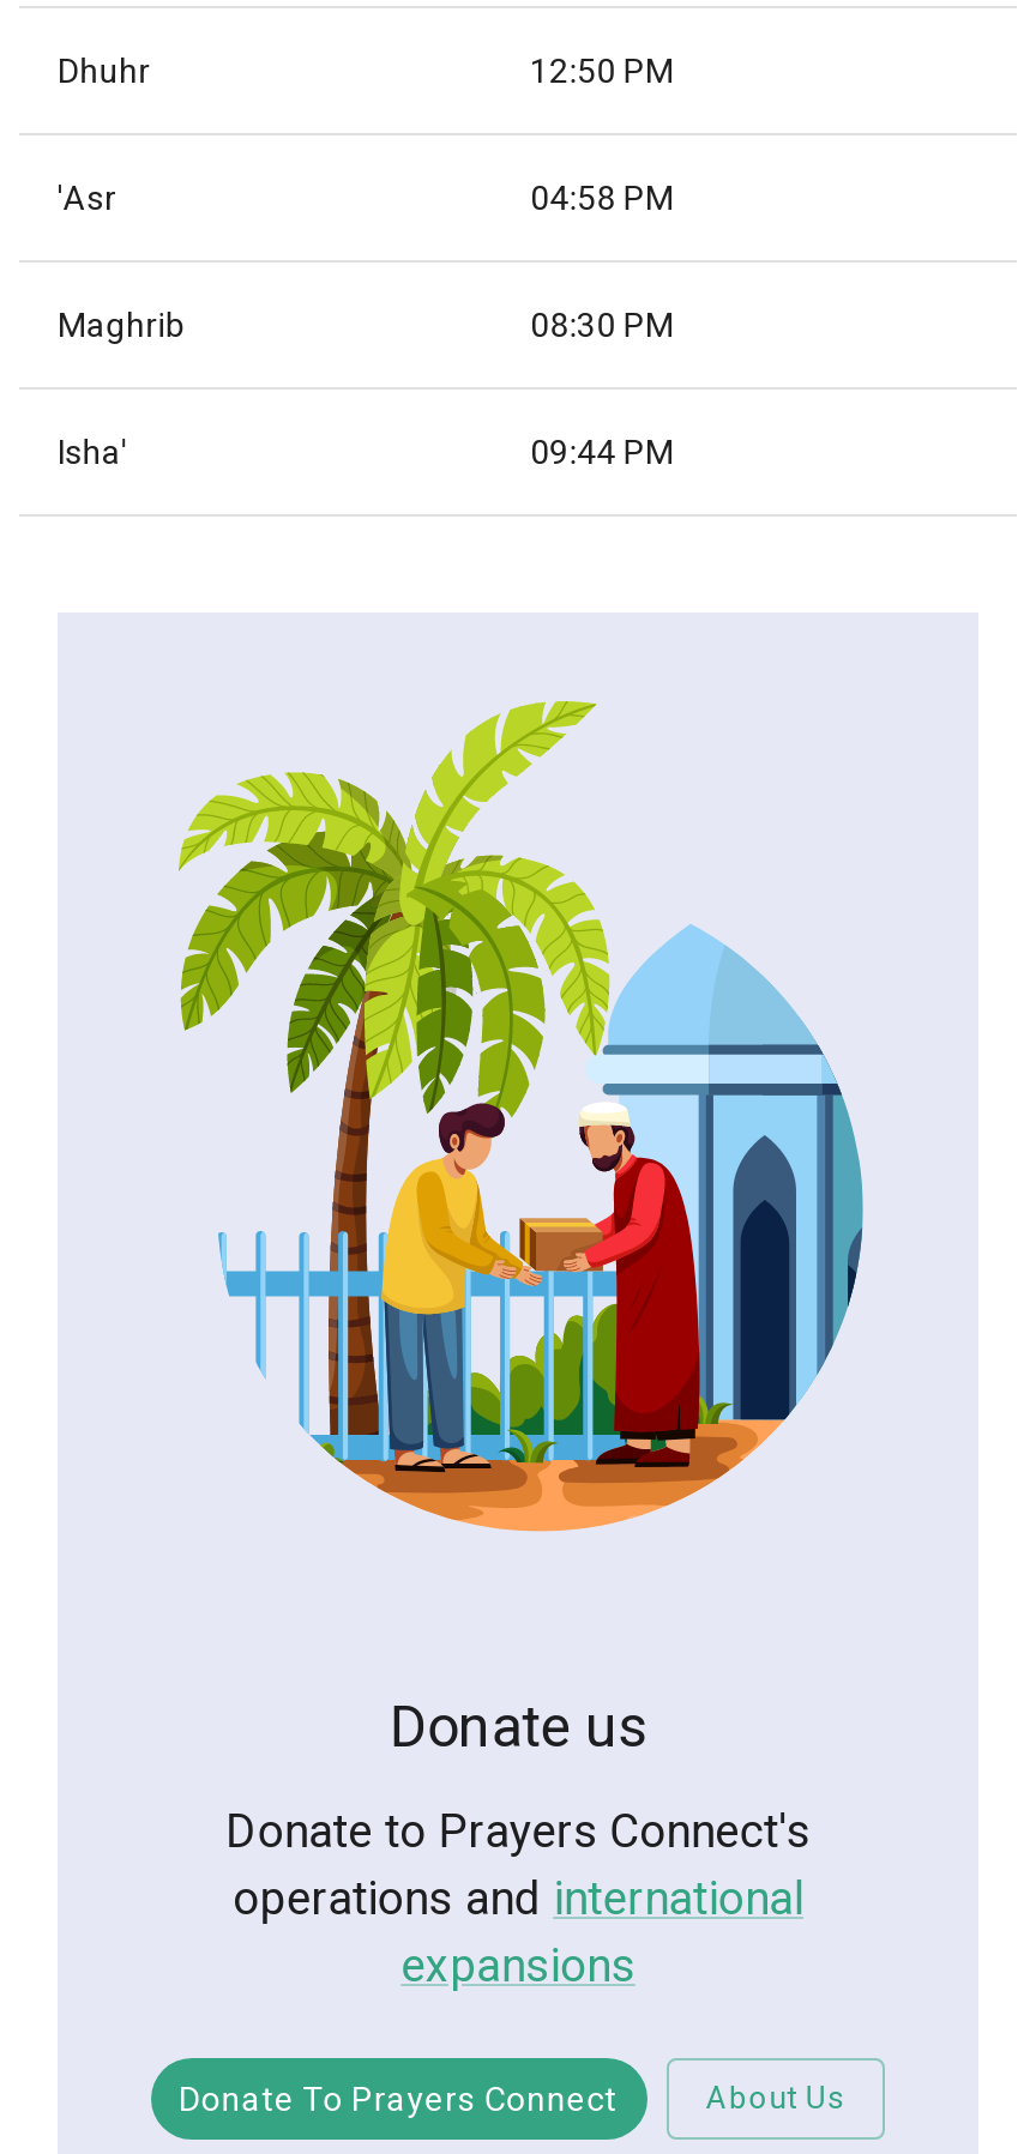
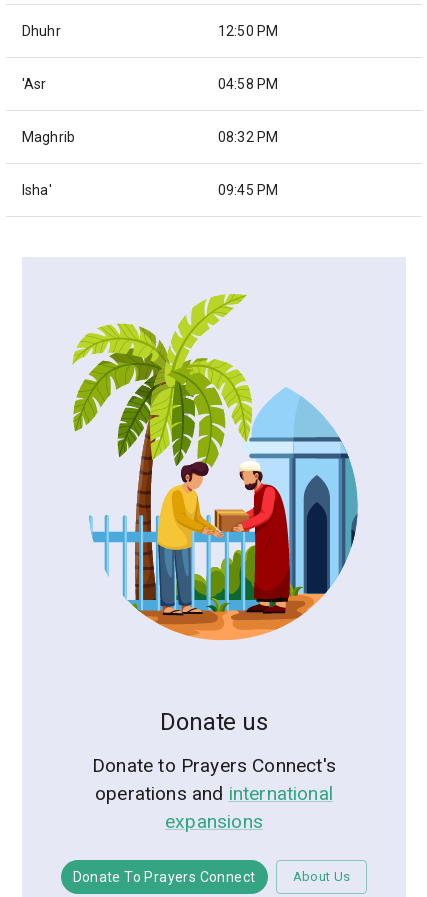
- 08:30 PM
+ 08:32 PM

- 09:44 PM
+ 09:45 PM
